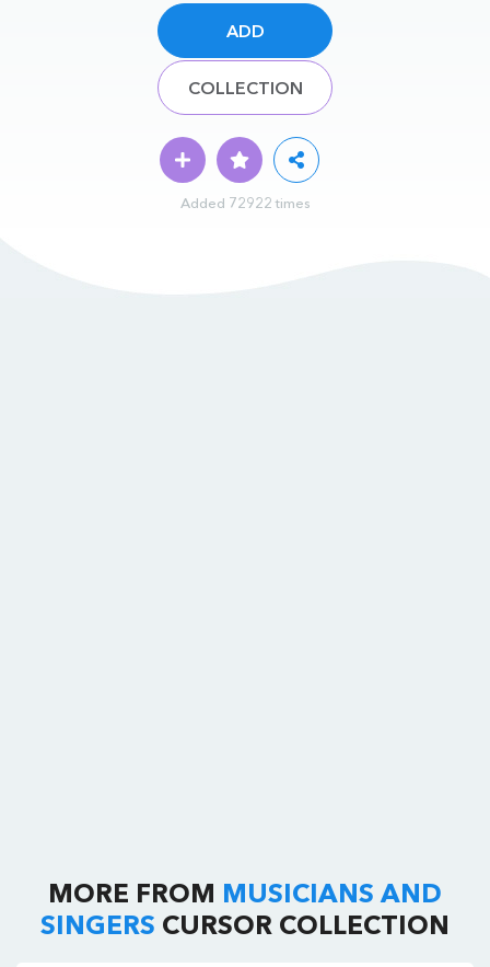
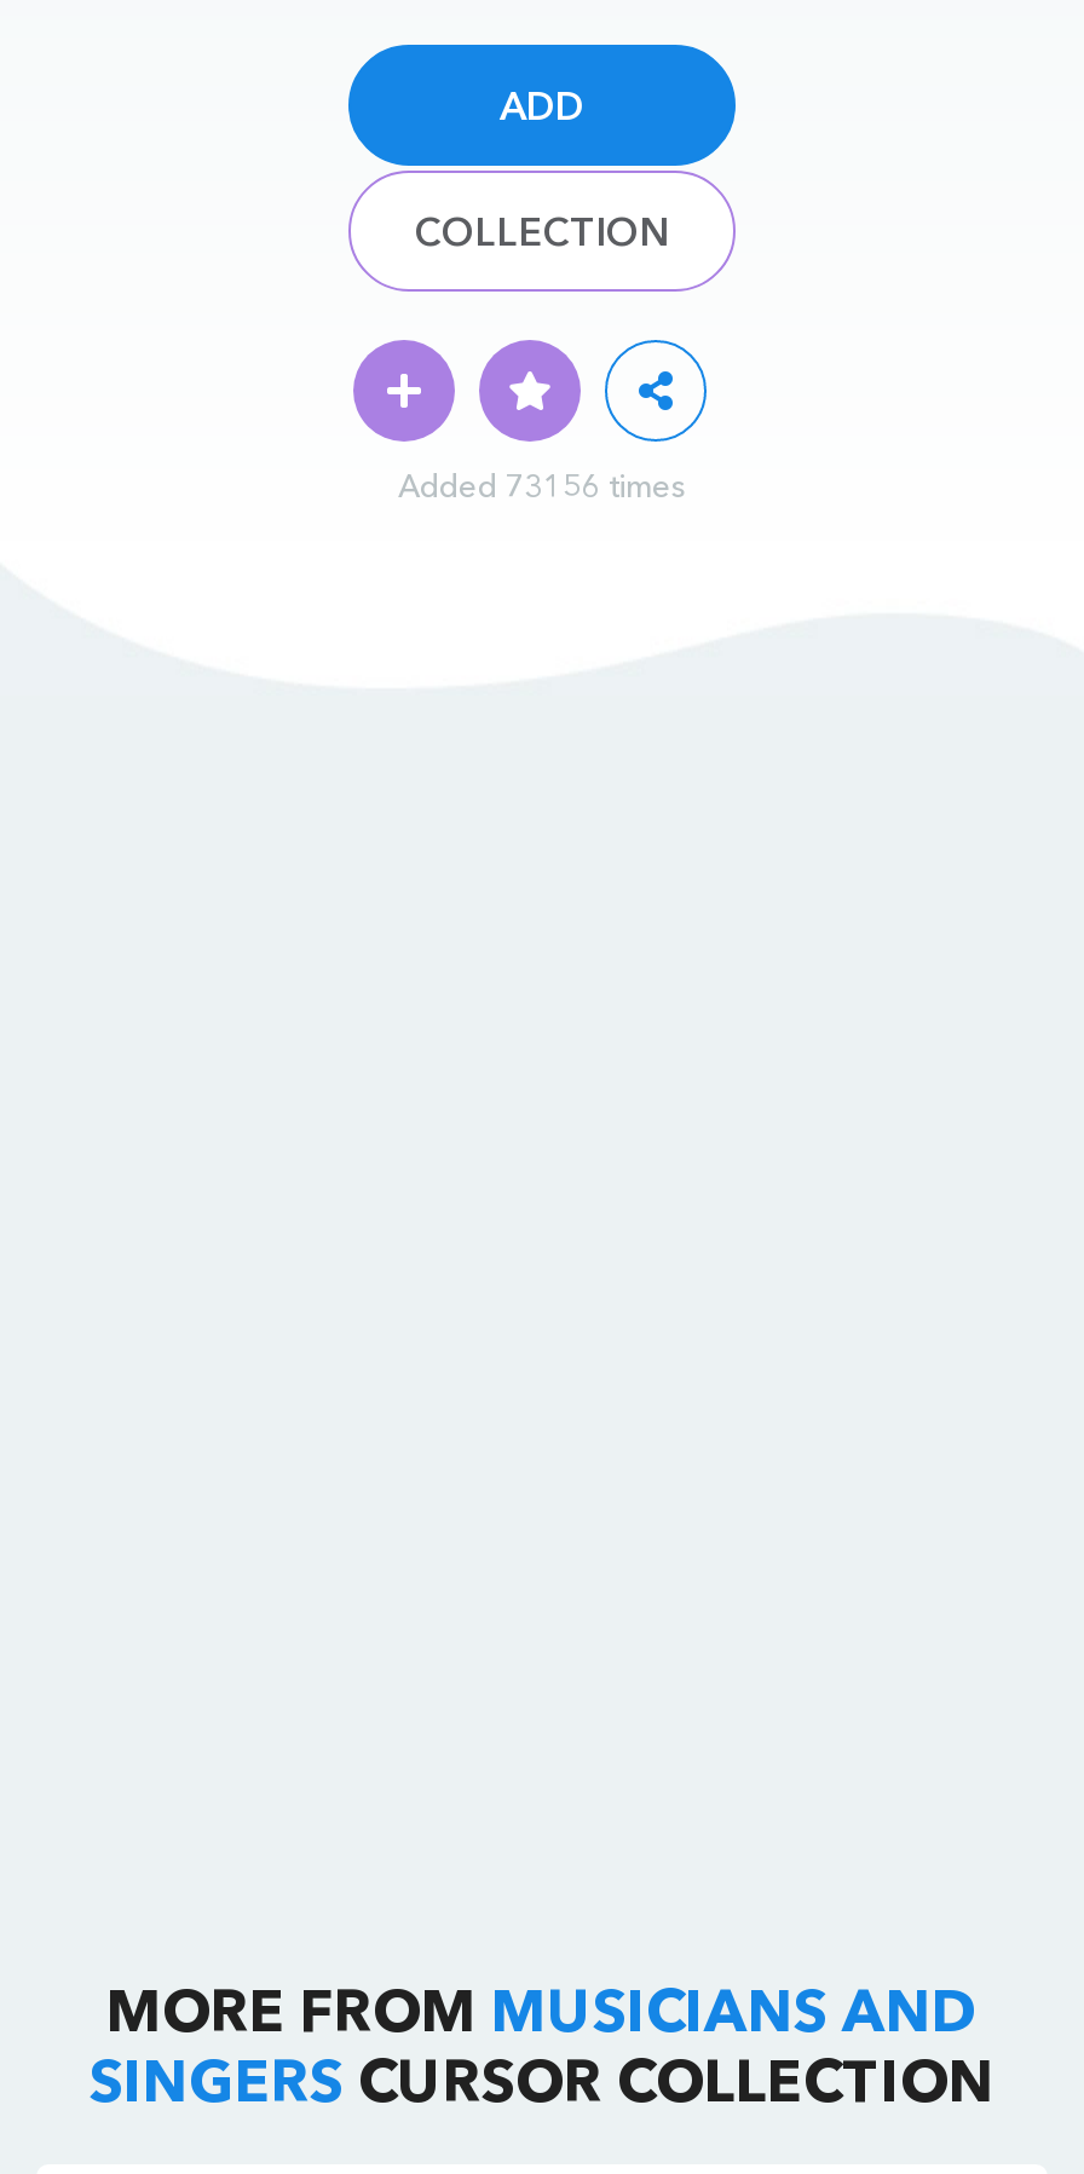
- Added 72922 times
+ Added 73156 times
